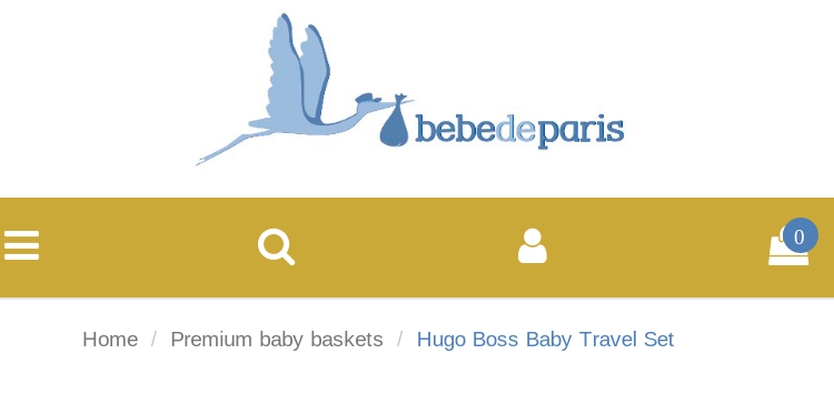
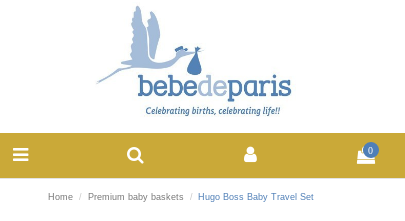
- [image]
+ [image]
